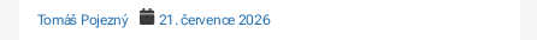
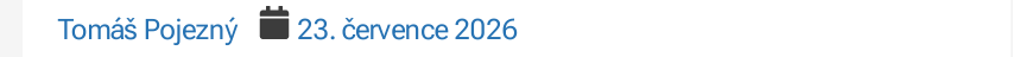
- Tomáš Pojezný 21. července 2026
+ Tomáš Pojezný 23. července 2026
